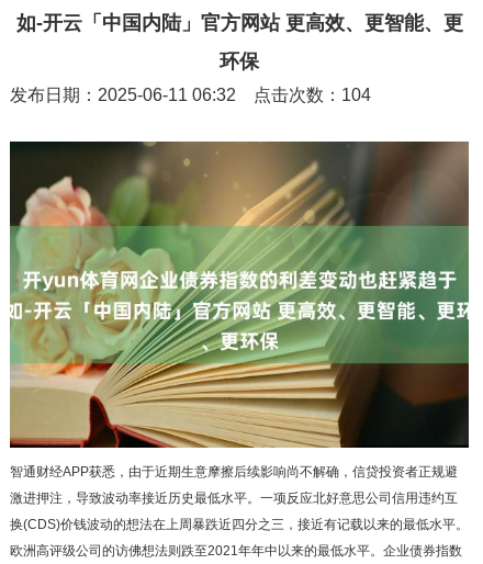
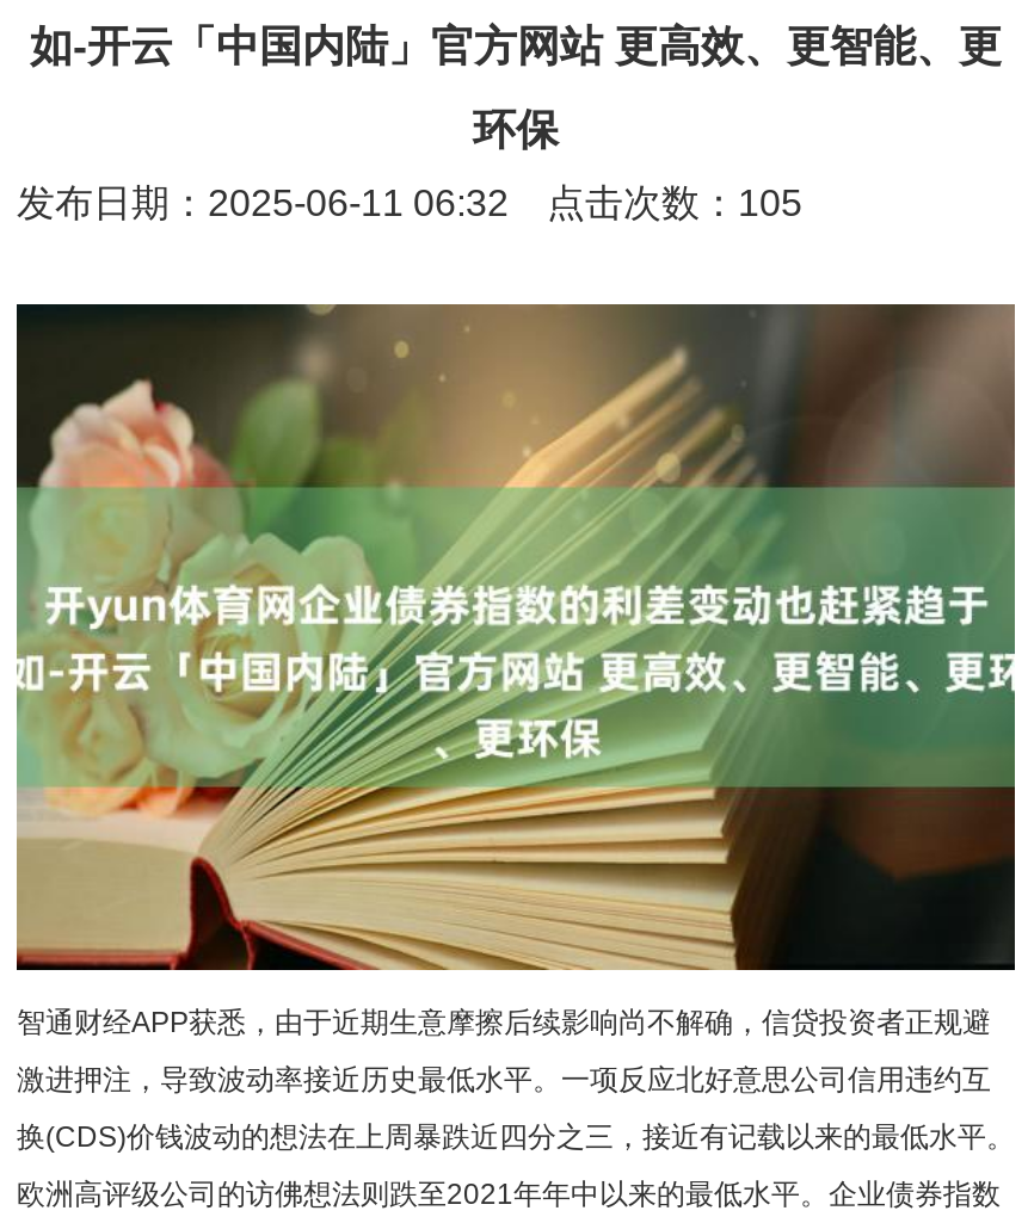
- 发布日期：2025-06-11 06:32 点击次数：104
+ 发布日期：2025-06-11 06:32 点击次数：105
